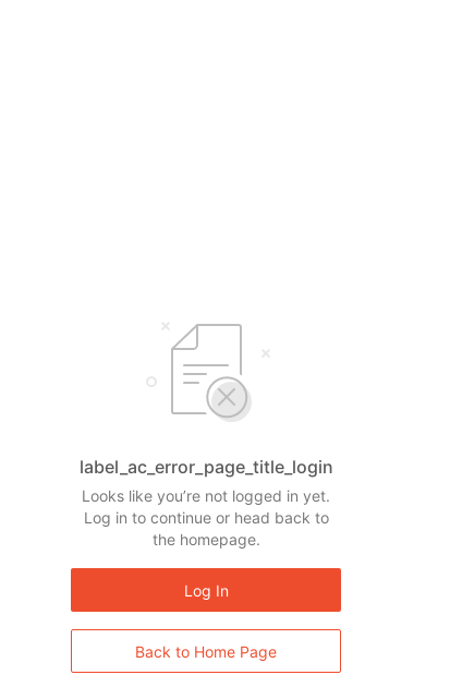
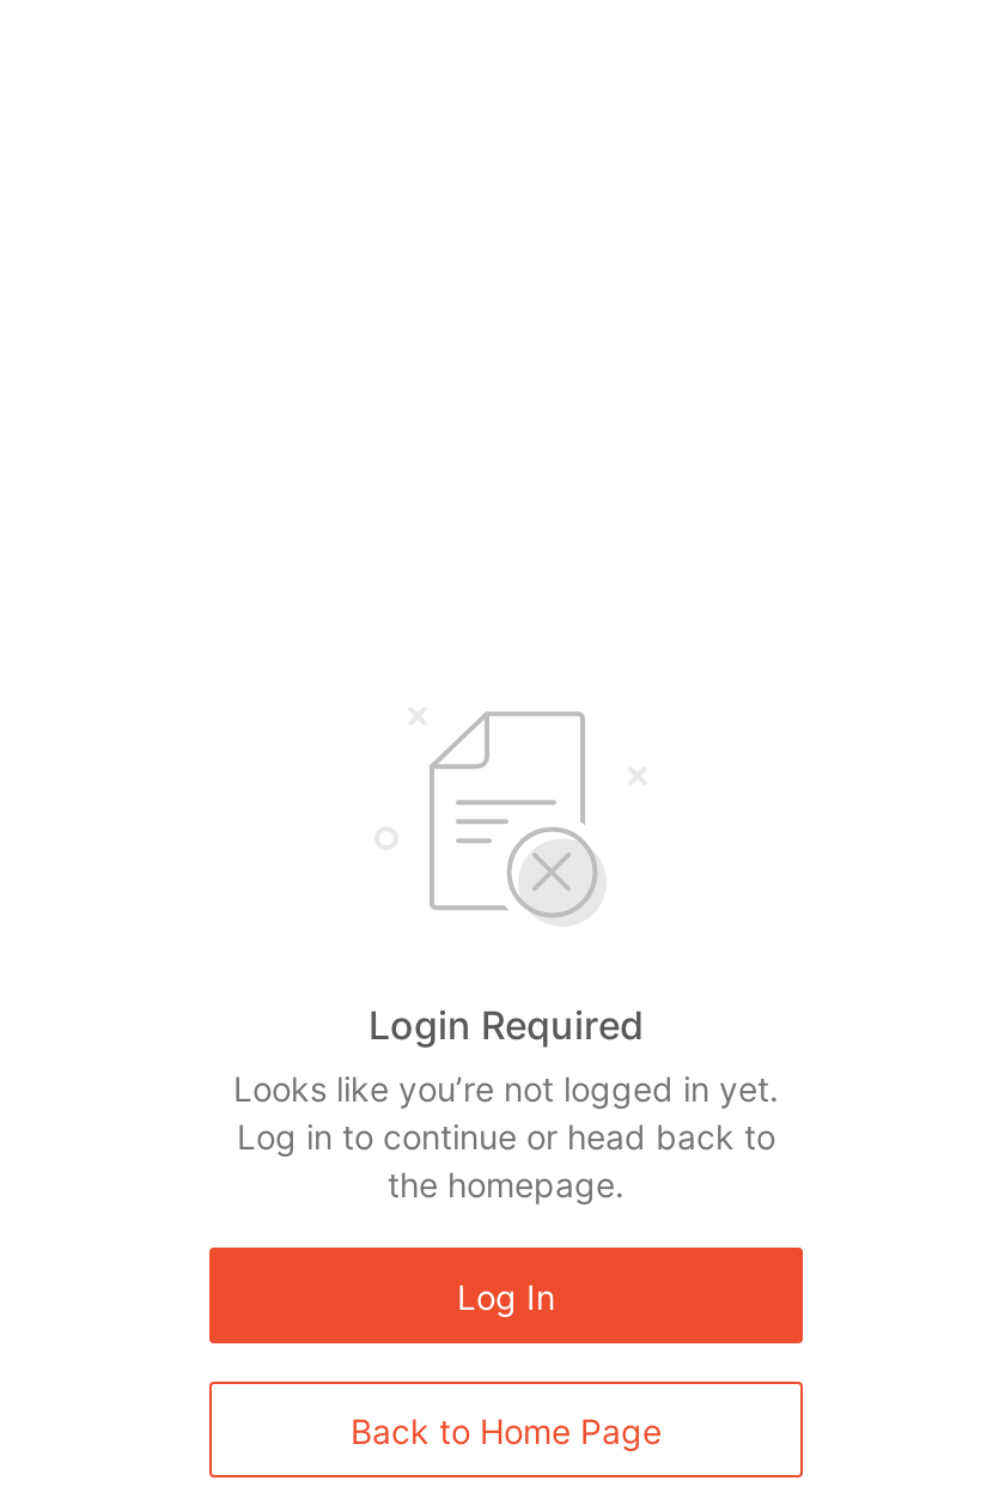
- label_ac_error_page_title_login
+ Login Required
